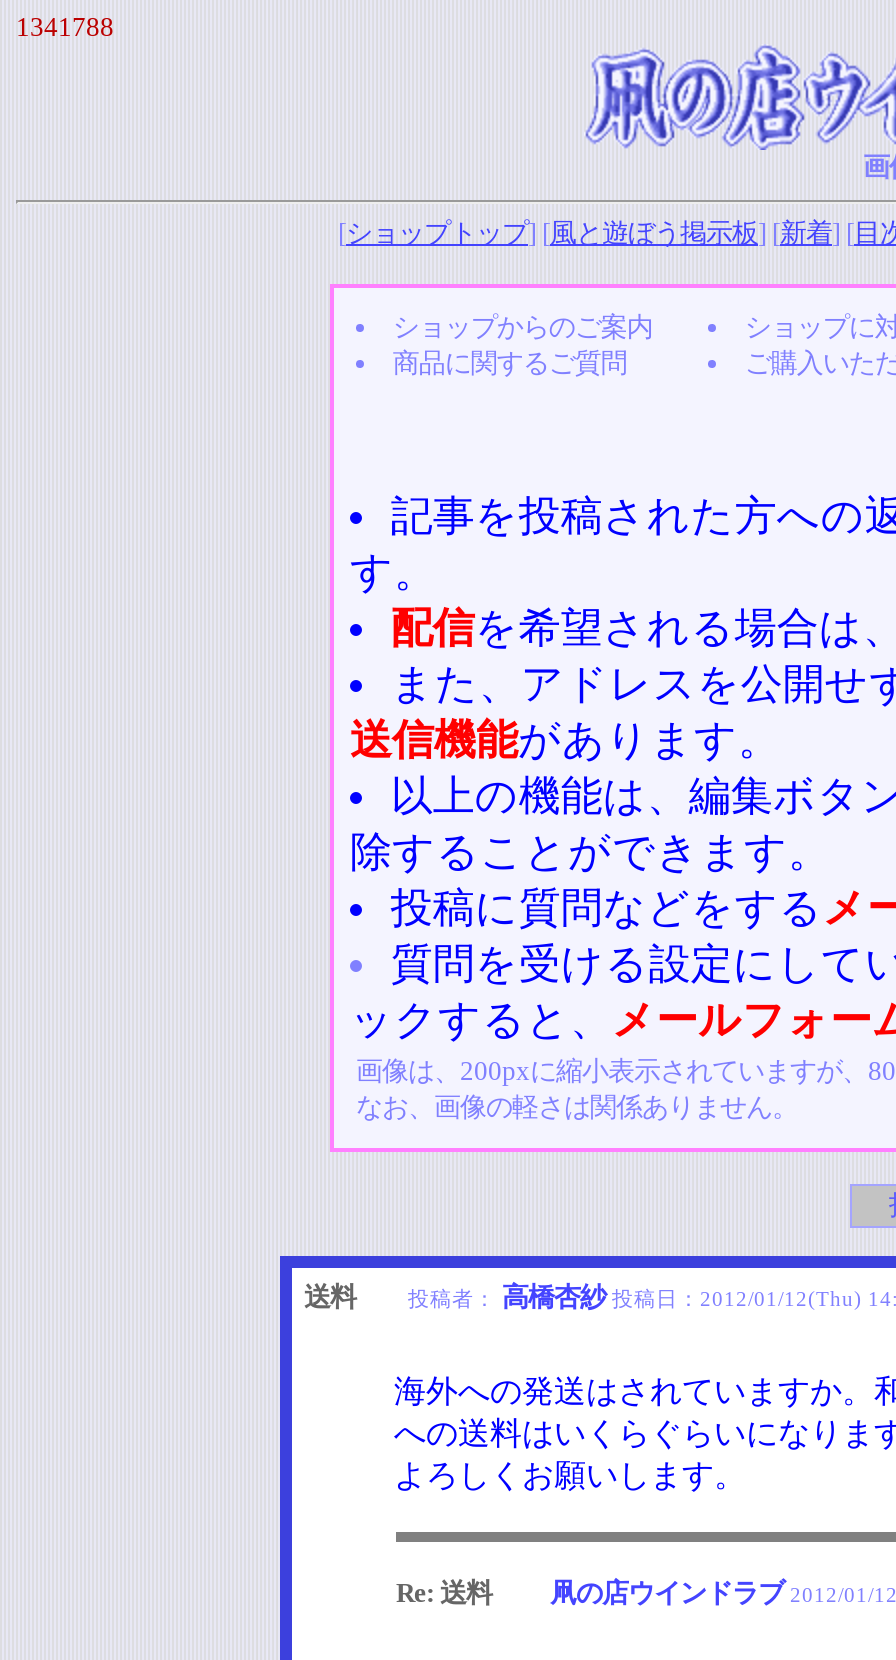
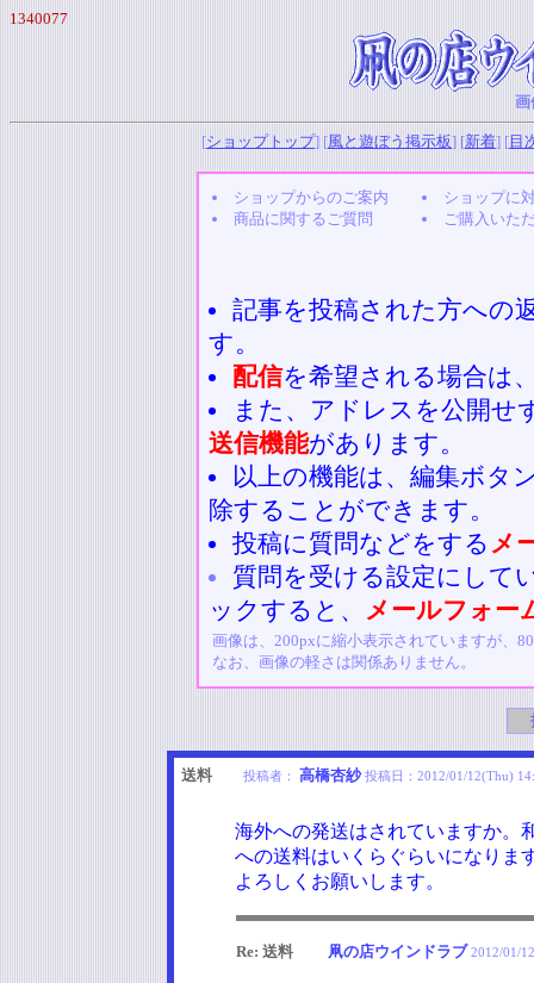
- 1341788
+ 1340077
